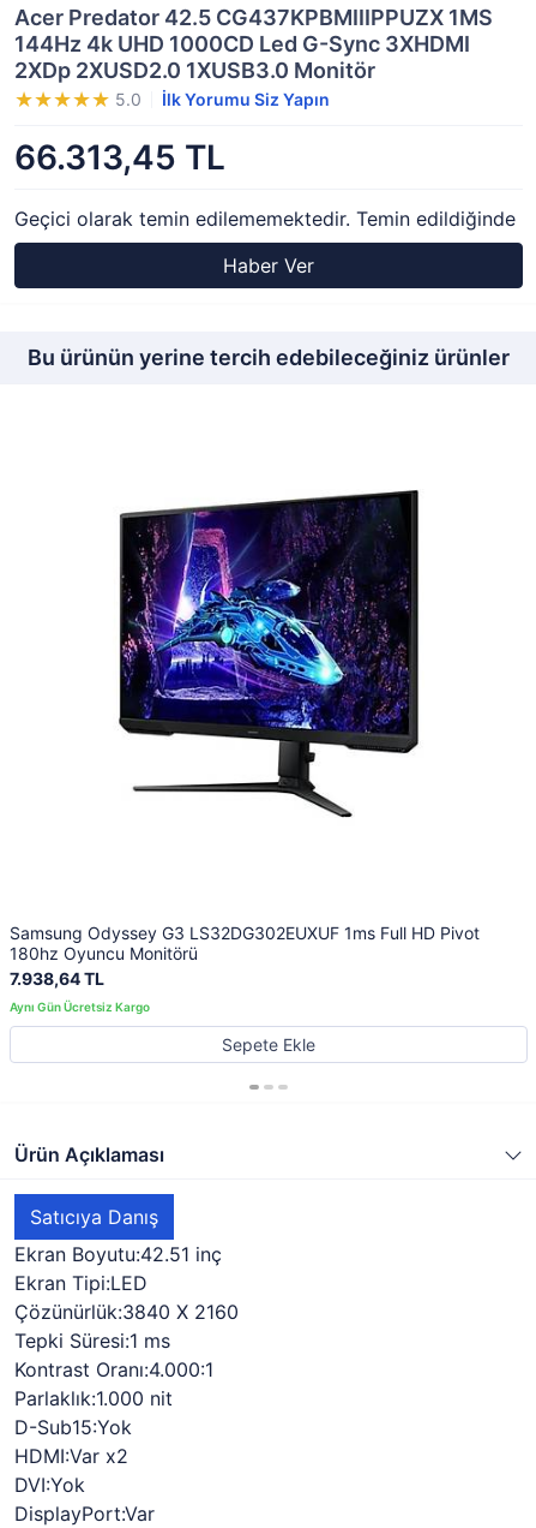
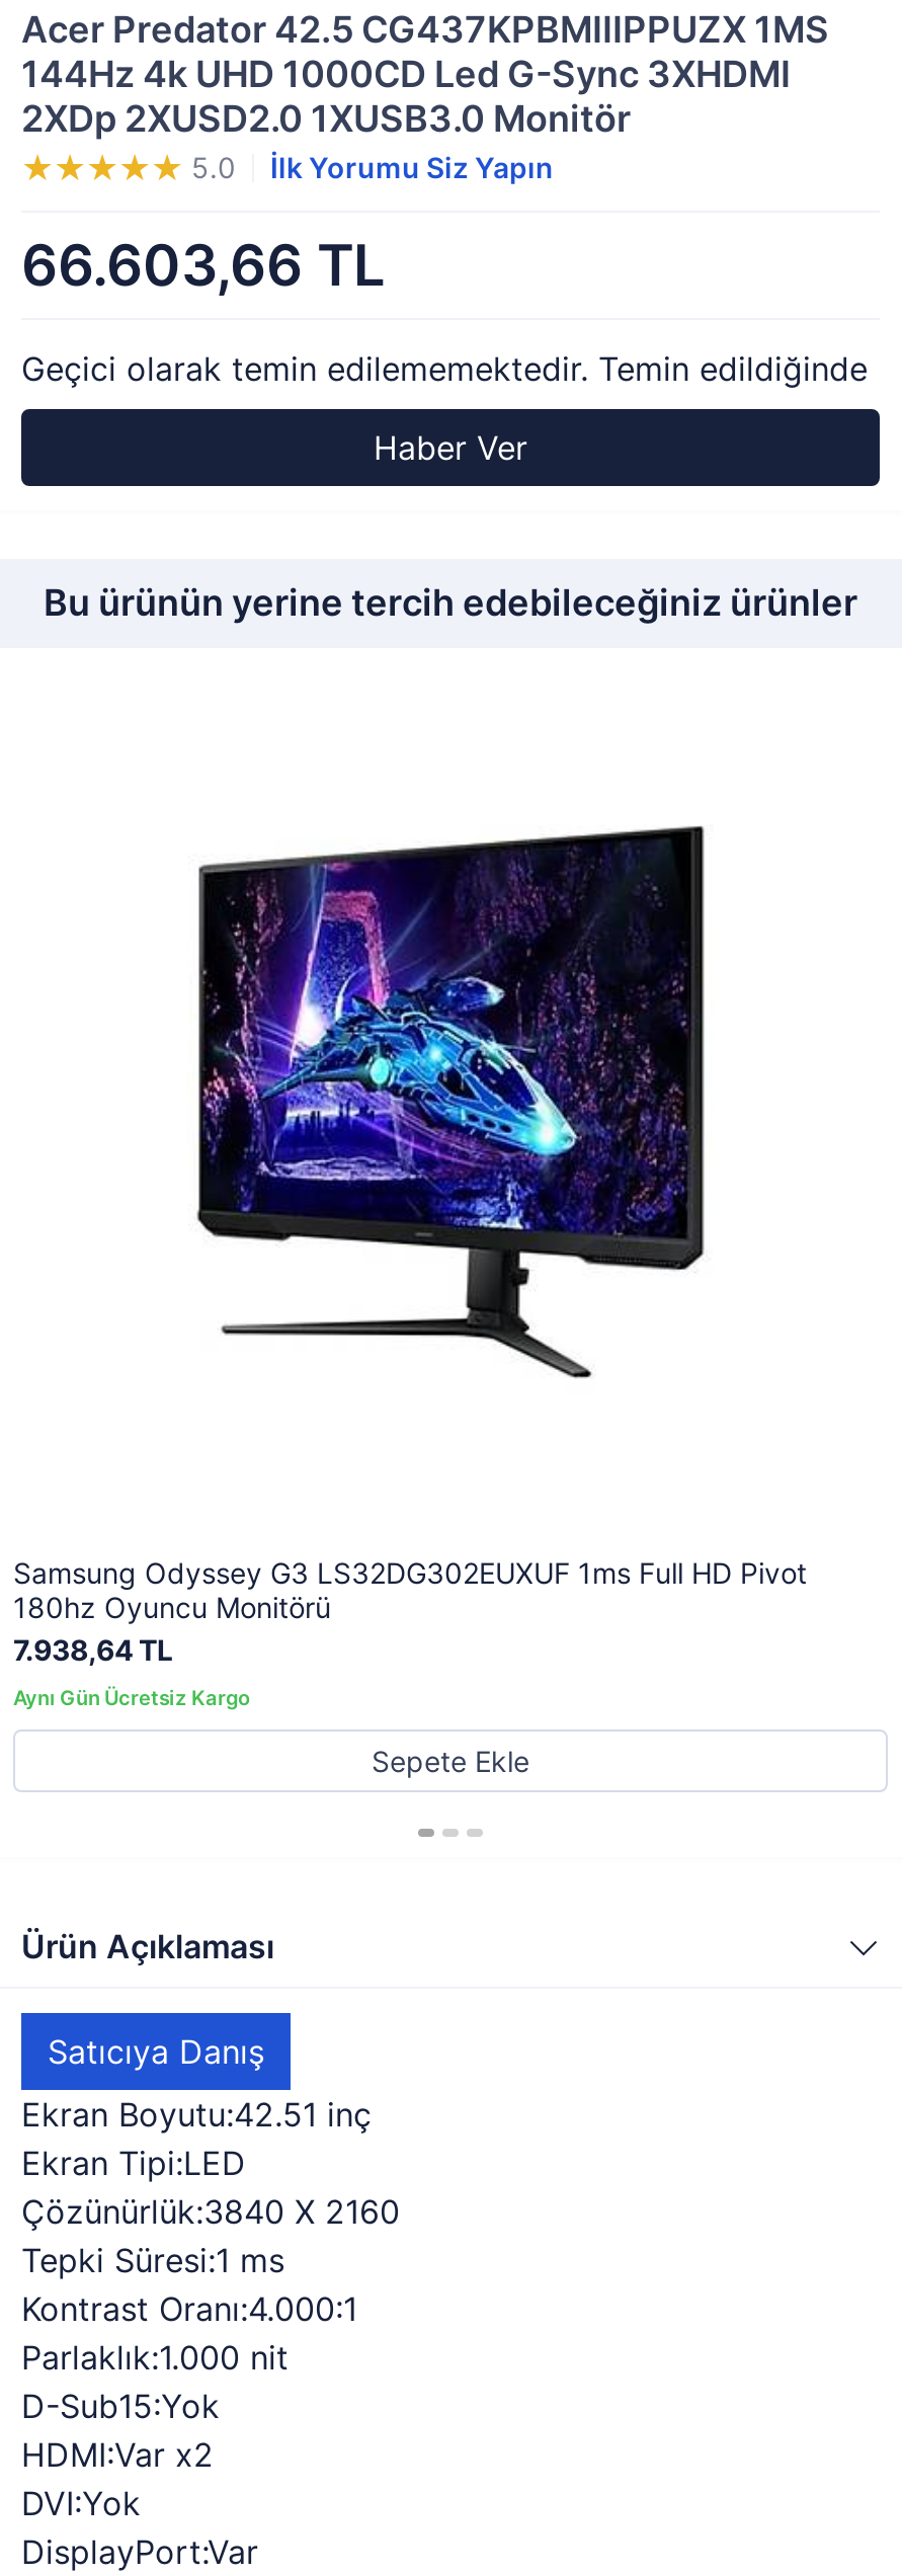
- 66.313,45 TL
+ 66.603,66 TL
